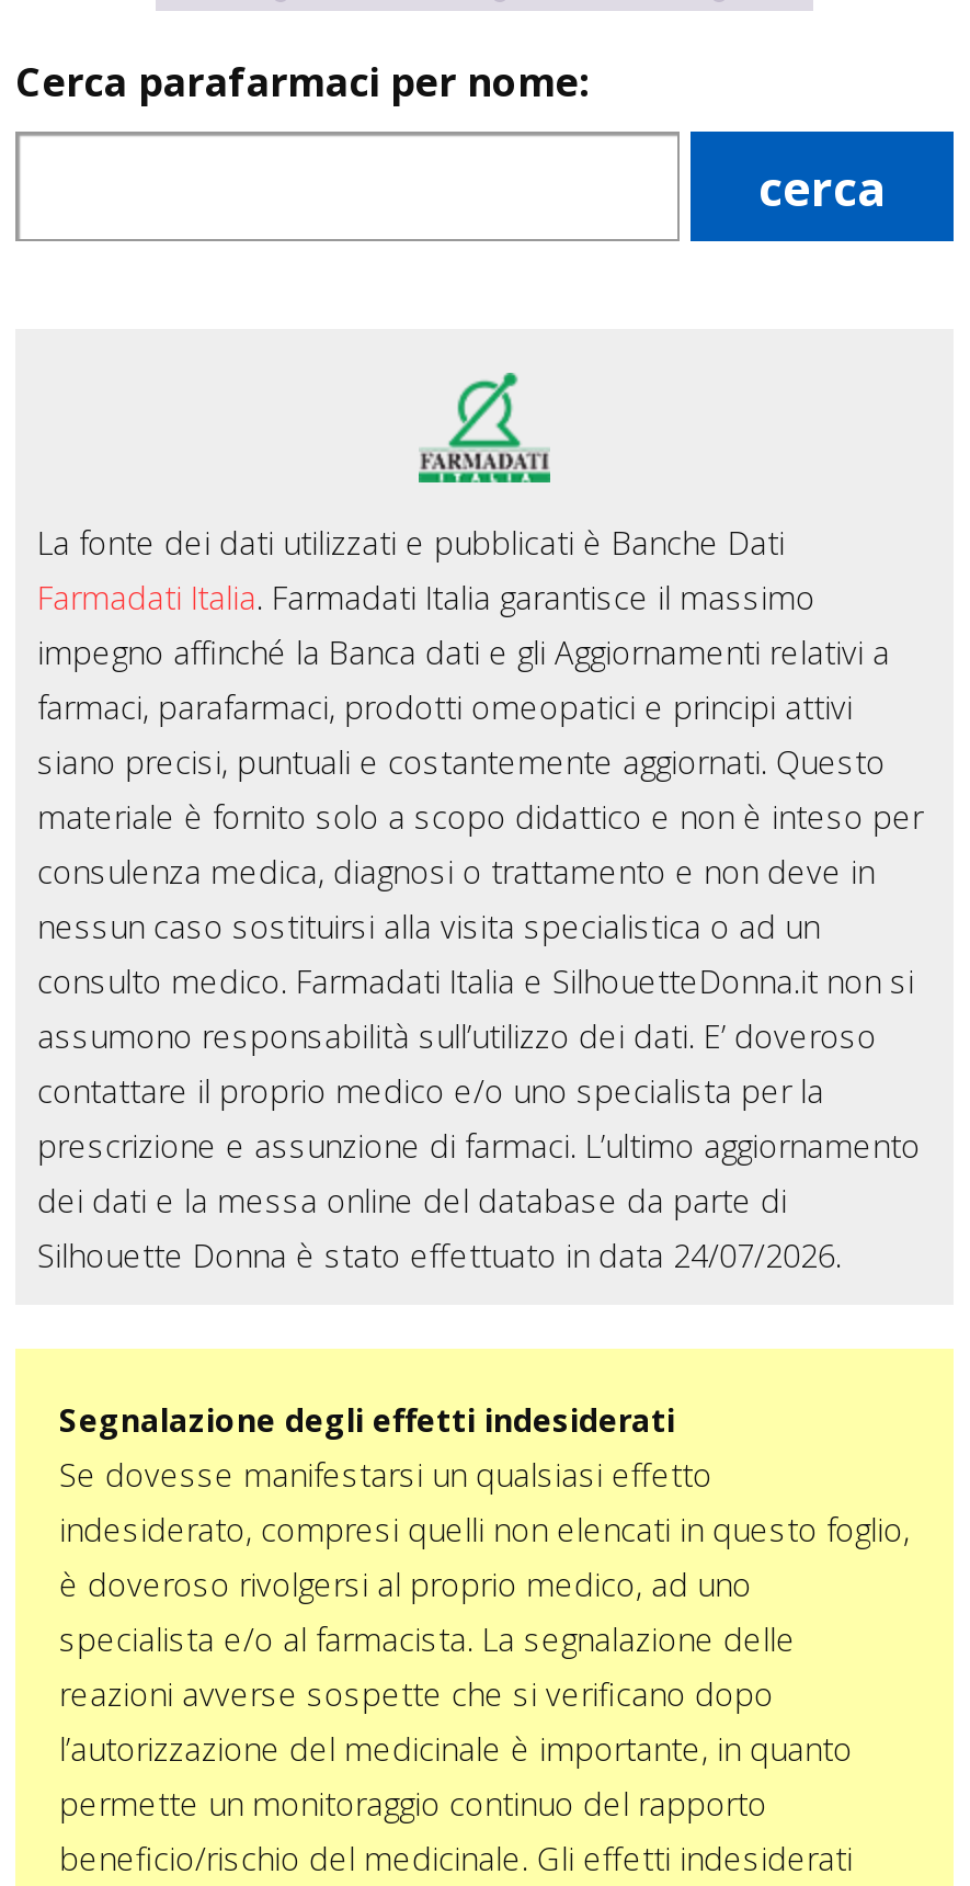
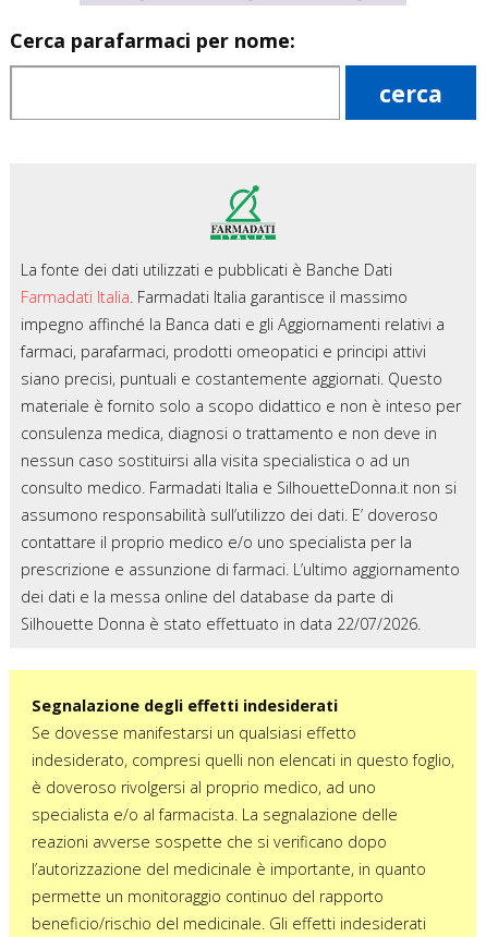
- Silhouette Donna è stato effettuato in data 24/07/2026.
+ Silhouette Donna è stato effettuato in data 22/07/2026.
